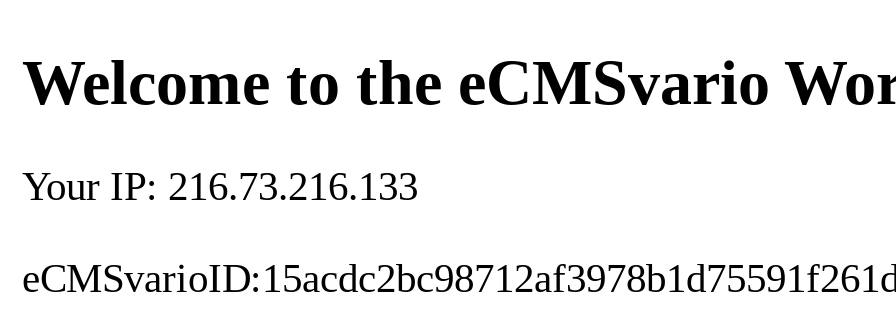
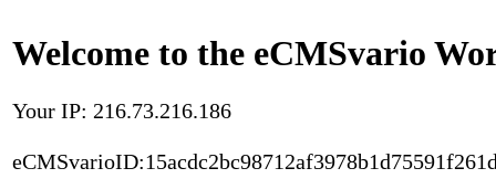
- Your IP: 216.73.216.133
+ Your IP: 216.73.216.186
